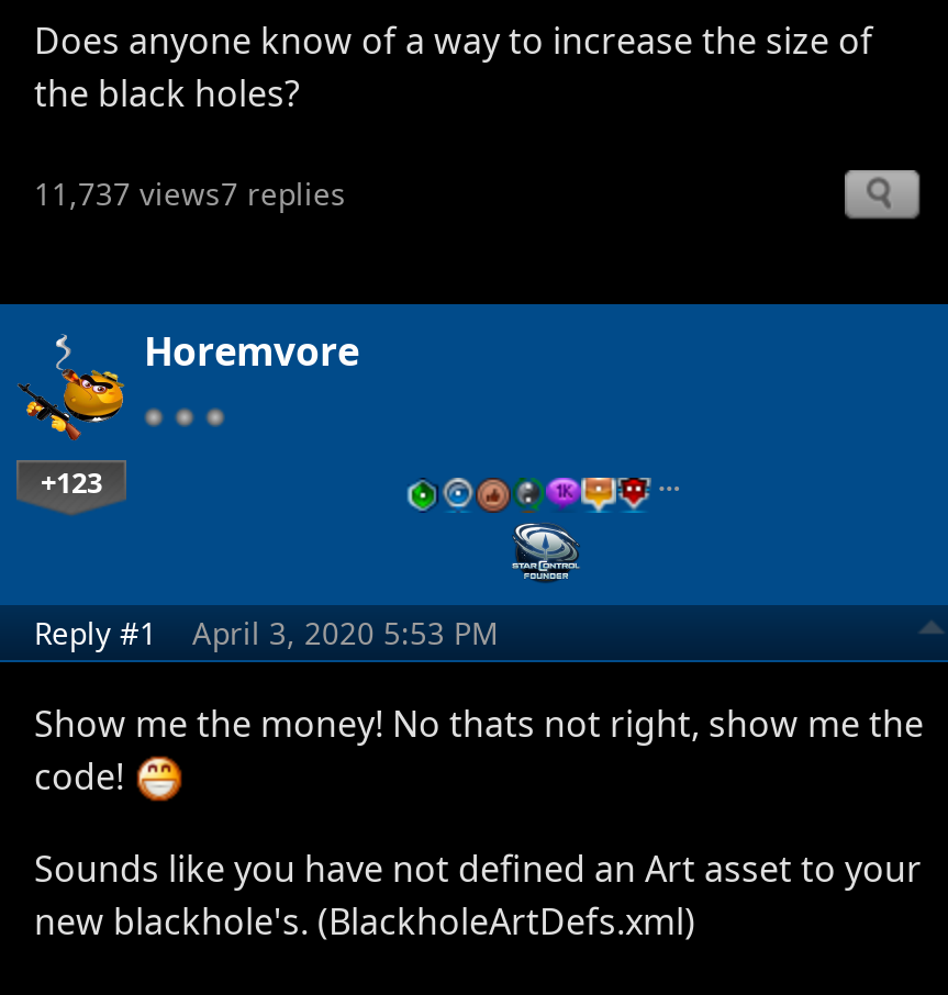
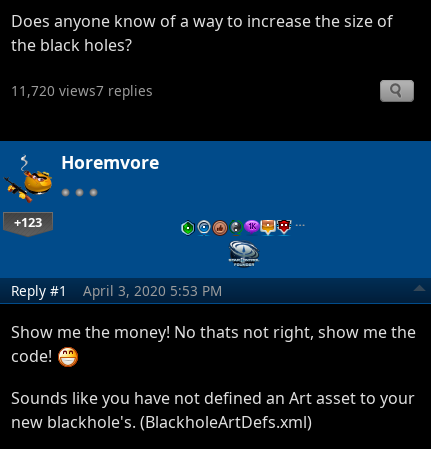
- 11,737 views7 replies
+ 11,720 views7 replies
